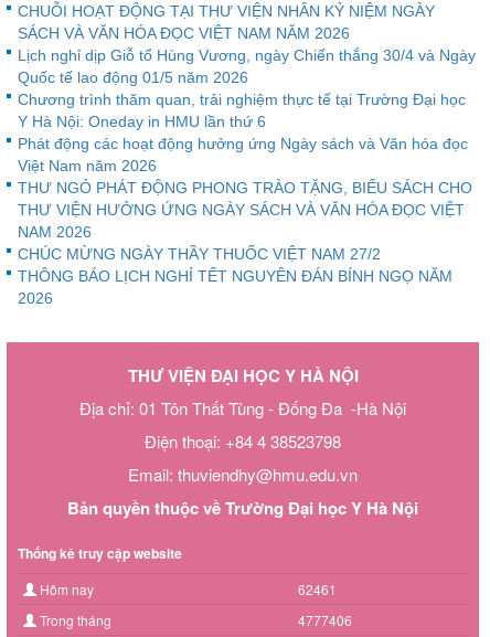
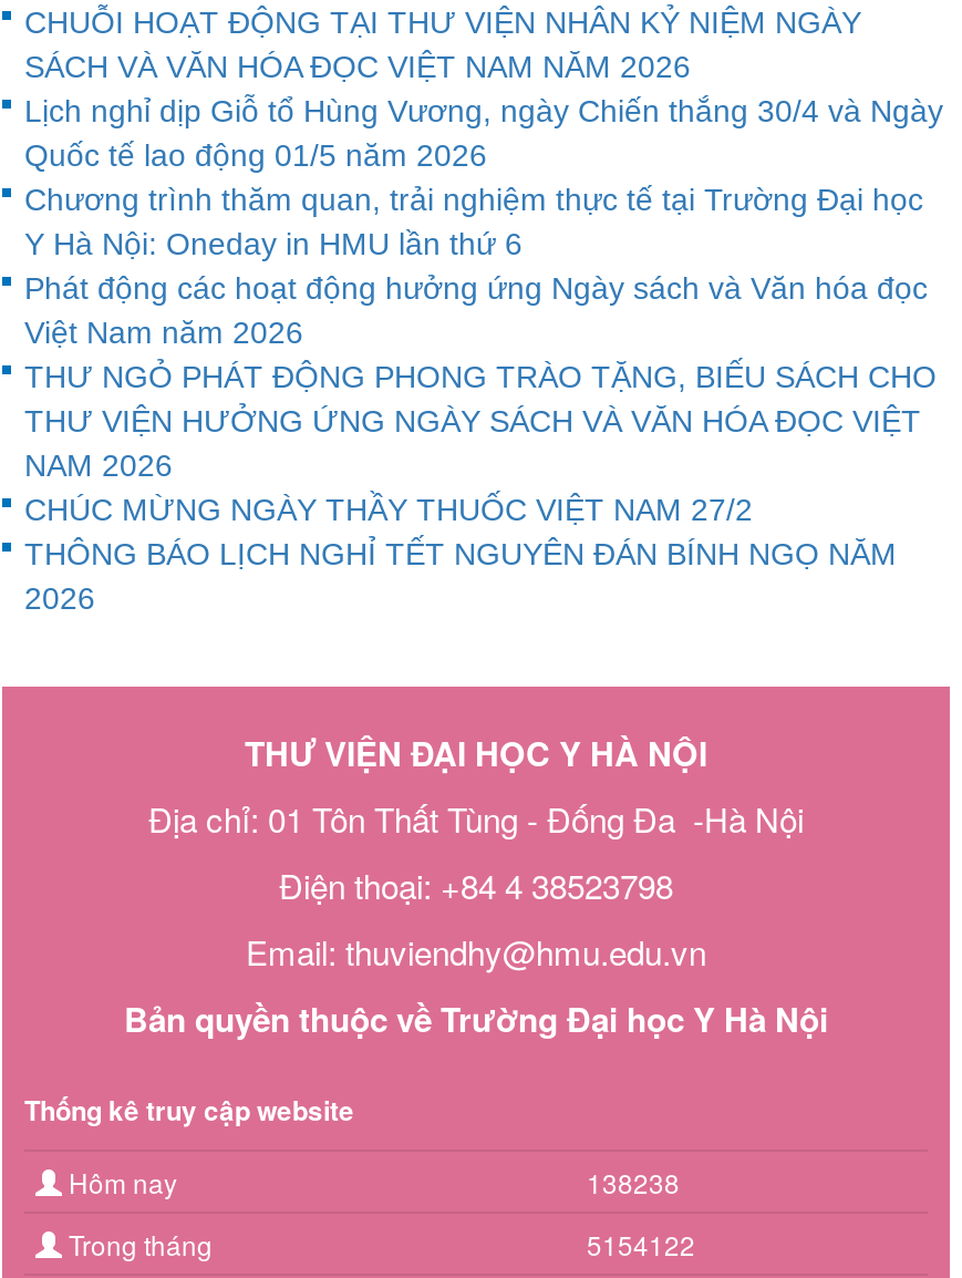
- 62461
+ 138238

- 4777406
+ 5154122
